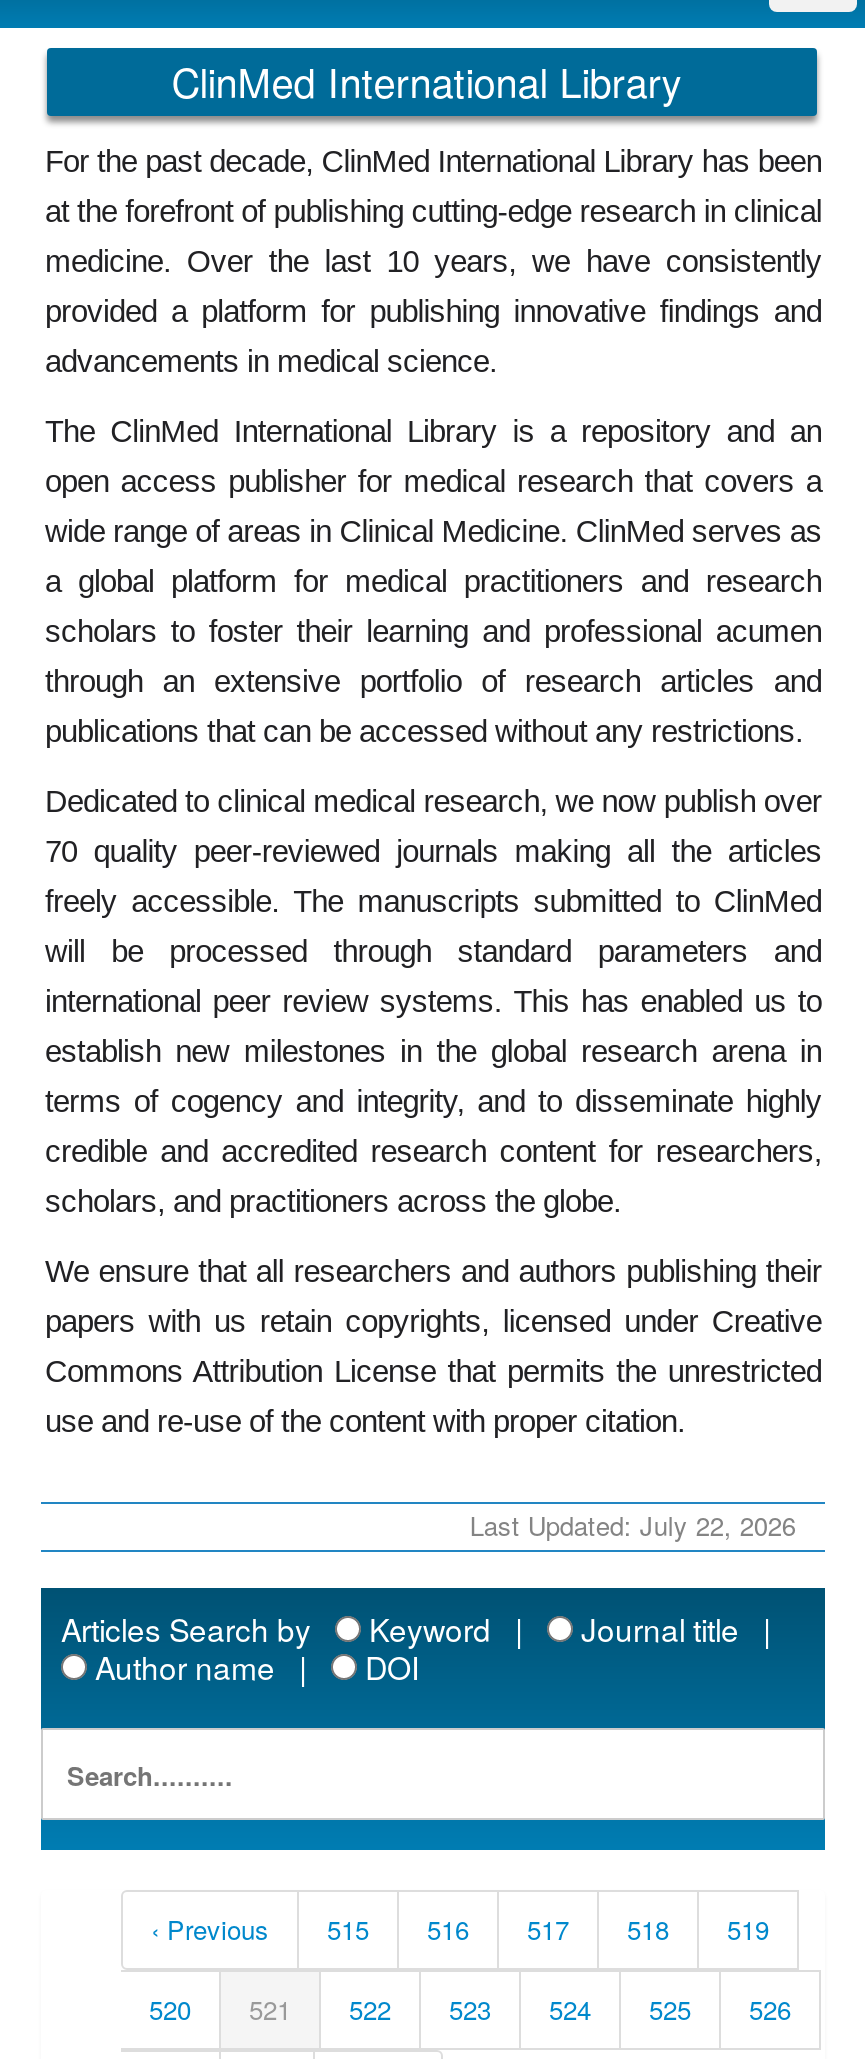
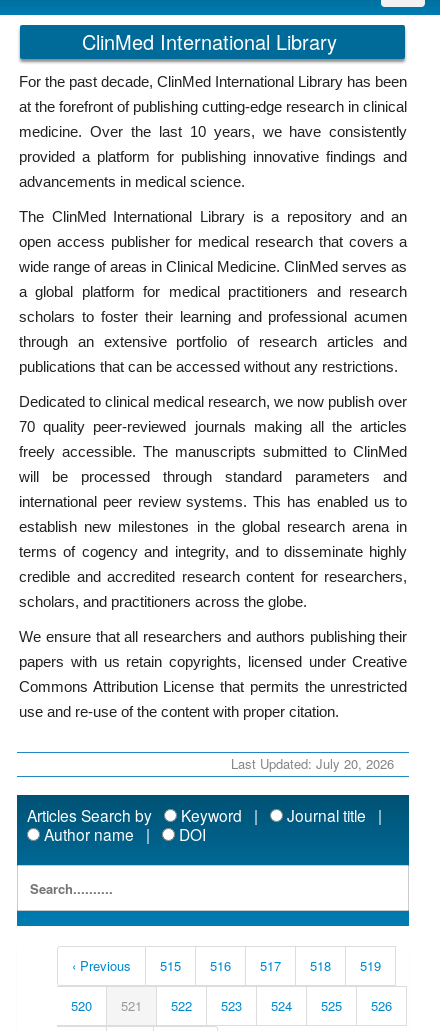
- Last Updated: July 22, 2026
+ Last Updated: July 20, 2026
